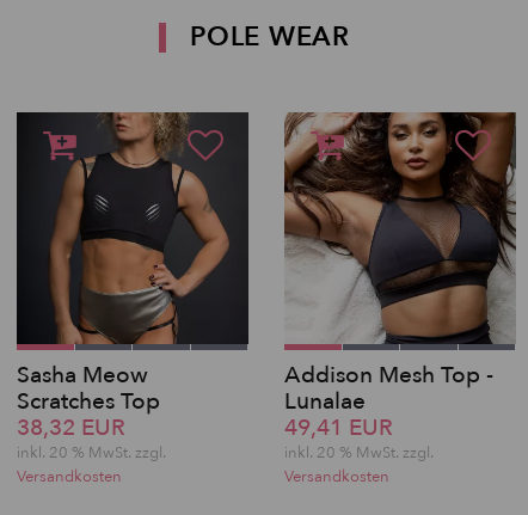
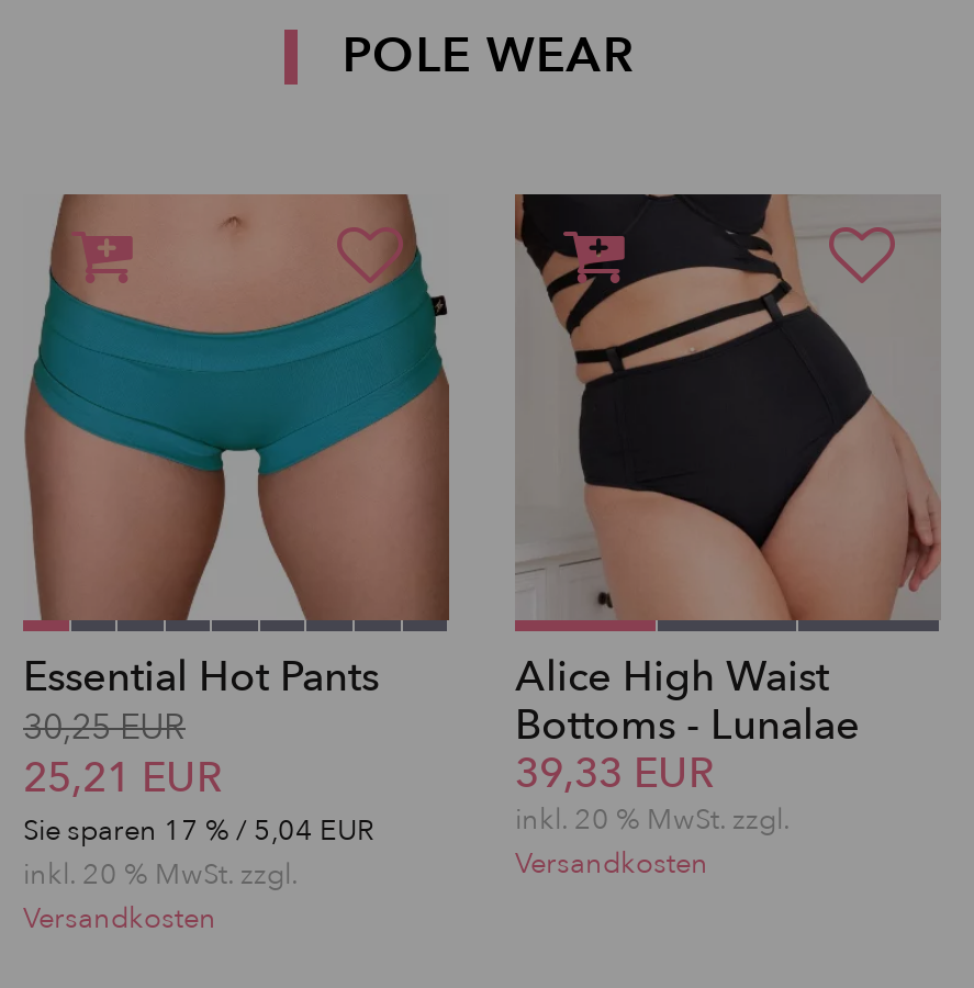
- [image]
- Sasha Meow
- Scratches Top
- 38,32 EUR
+ [image]
+ Essential Hot Pants
+ 30,25 EUR
+ 25,21 EUR
+ Sie sparen 17% / 5,04 EUR

- [image]
- Addison Mesh Top -
- Lunalae
- 49,41 EUR
+ [image]
+ Alice High Waist
+ Bottoms - Lunalae
+ 39,33 EUR
